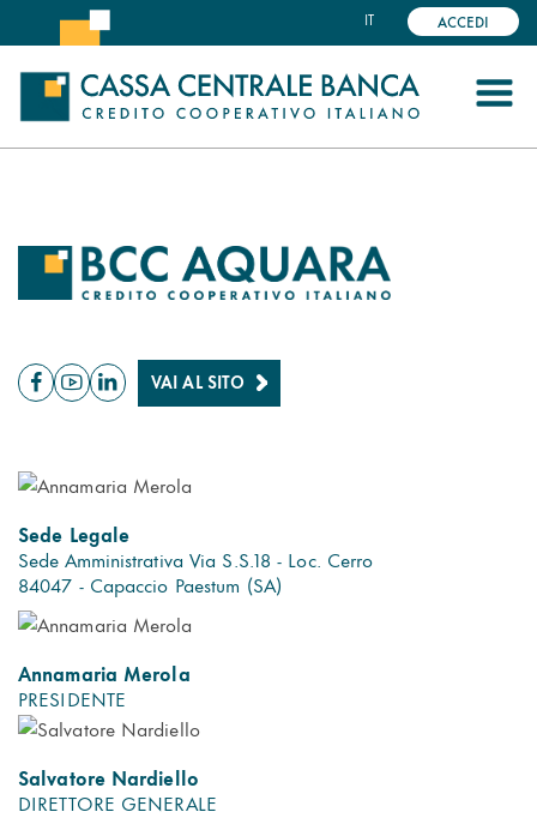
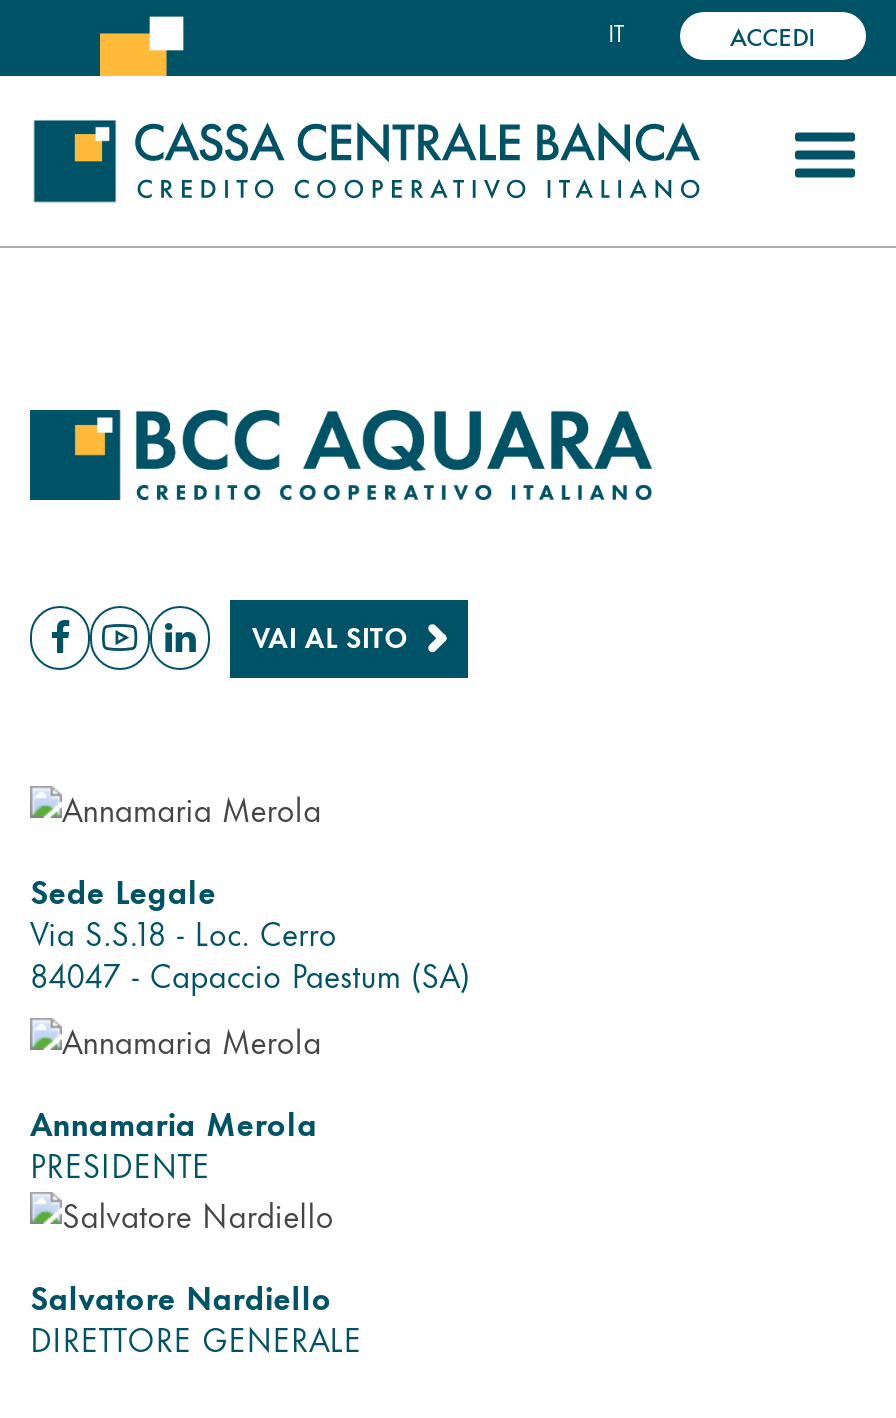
- Sede Amministrativa Via S.S.18 - Loc. Cerro
+ Via S.S.18 - Loc. Cerro
